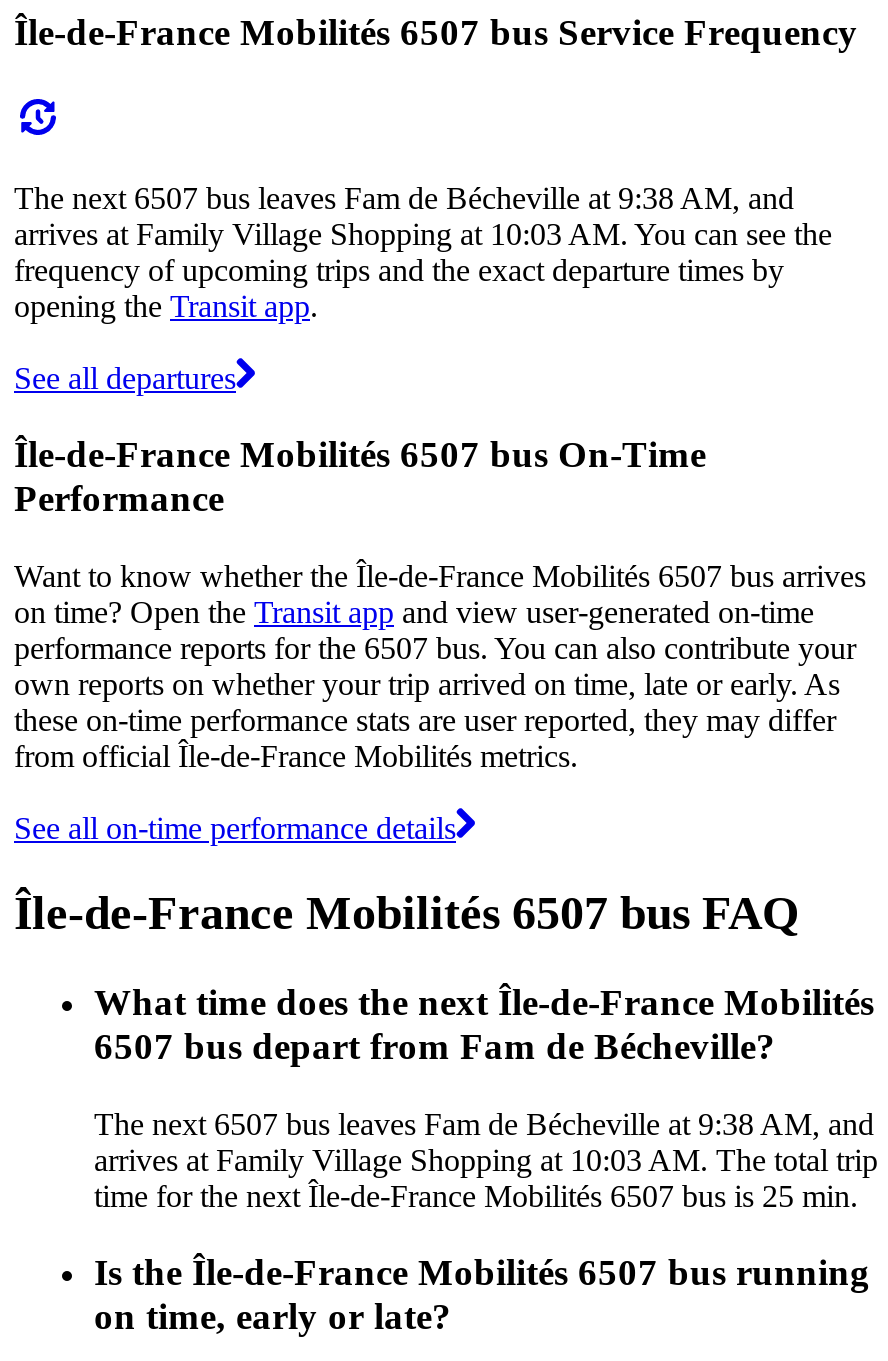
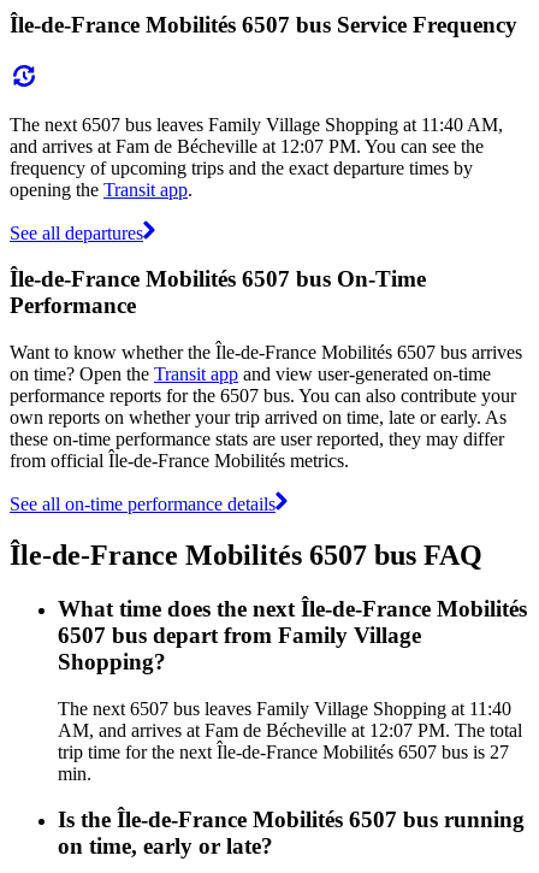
- The next 6507 bus leaves Fam de Bécheville at 9:38 AM, and
- arrives at Family Village Shopping at 10:03 AM. You can see the
+ The next 6507 bus leaves Family Village Shopping at 11:40 AM,
+ and arrives at Fam de Bécheville at 12:07 PM. You can see the

- 6507 bus depart from Fam de Bécheville?
+ 6507 bus depart from Family Village
+ Shopping?

- The next 6507 bus leaves Fam de Bécheville at 9:38 AM, and
- arrives at Family Village Shopping at 10:03 AM. The total trip
- time for the next Île-de-France Mobilités 6507 bus is 25 min.
+ The next 6507 bus leaves Family Village Shopping at 11:40
+ AM, and arrives at Fam de Bécheville at 12:07 PM. The total
+ trip time for the next Île-de-France Mobilités 6507 bus is 27
+ min.
